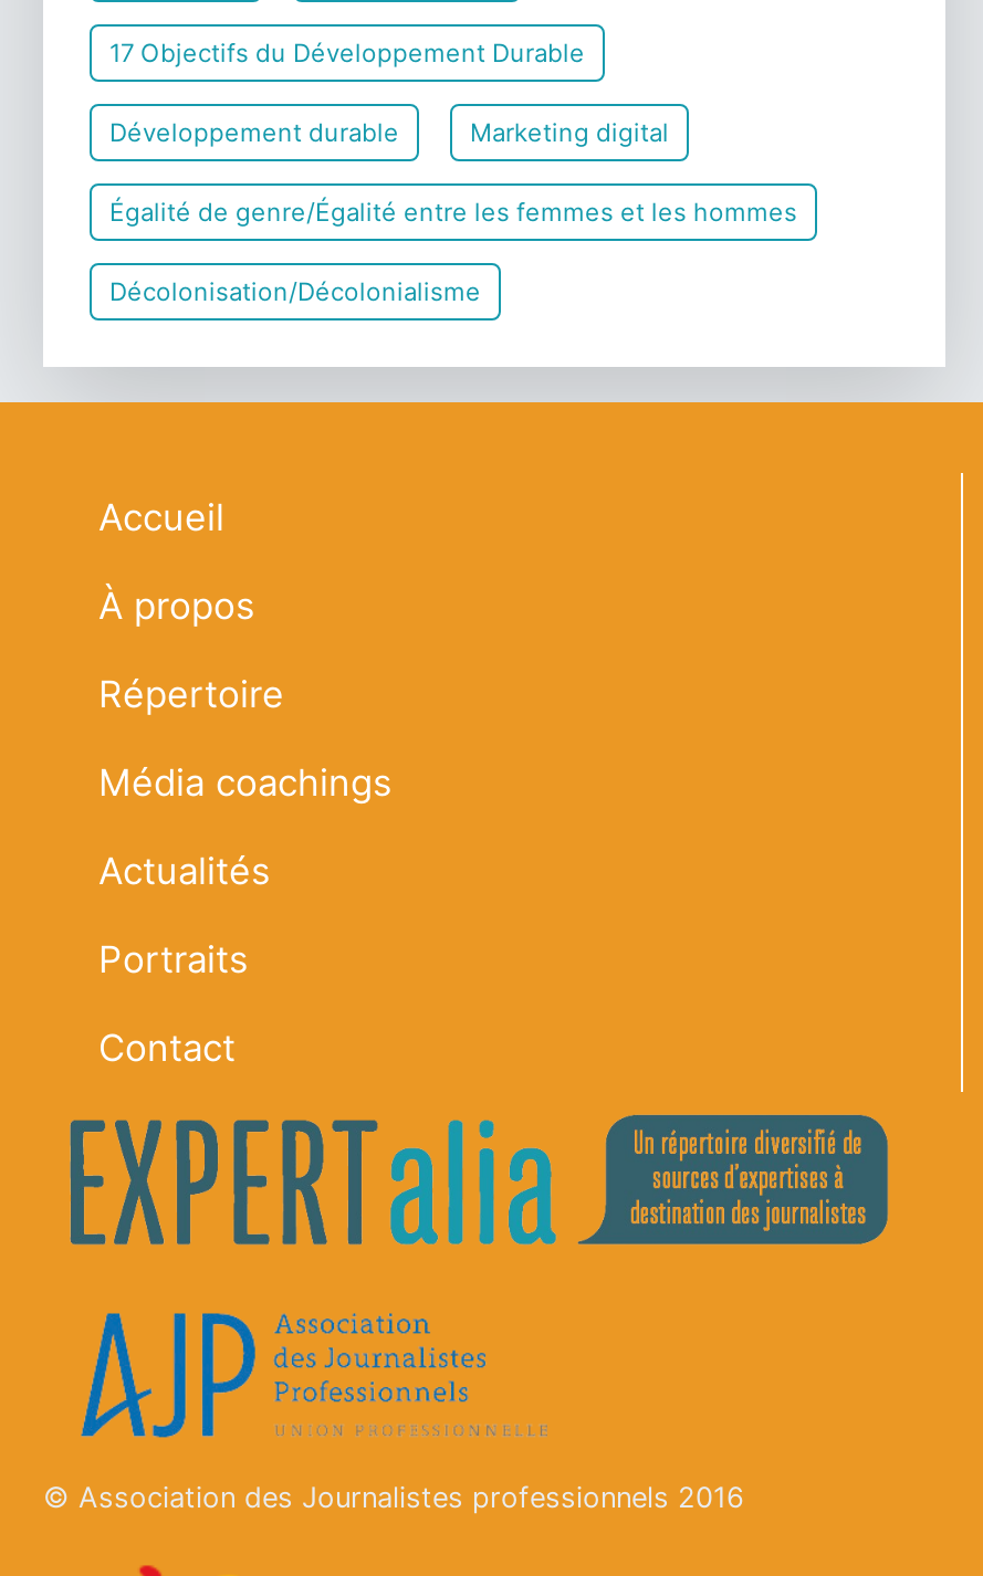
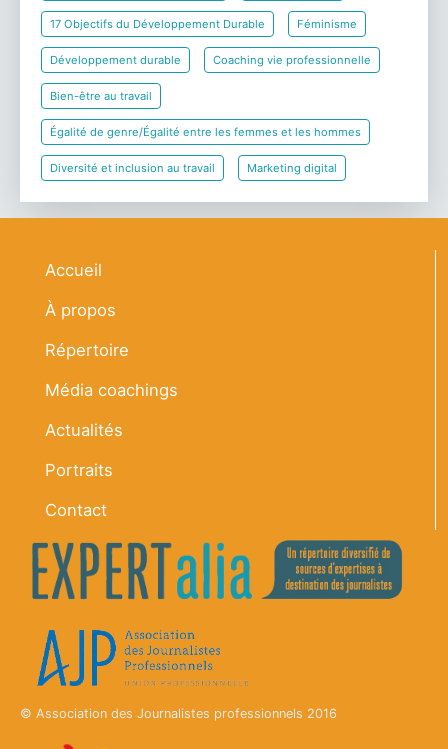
+ Féminisme

moved down: Marketing digital

+ Coaching vie professionnelle
+ Bien-être au travail

- Décolonisation/Décolonialisme
+ Diversité et inclusion au travail
